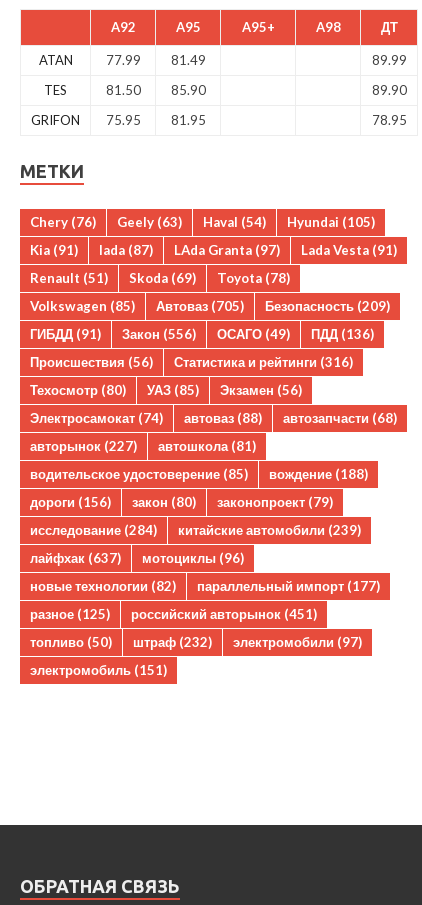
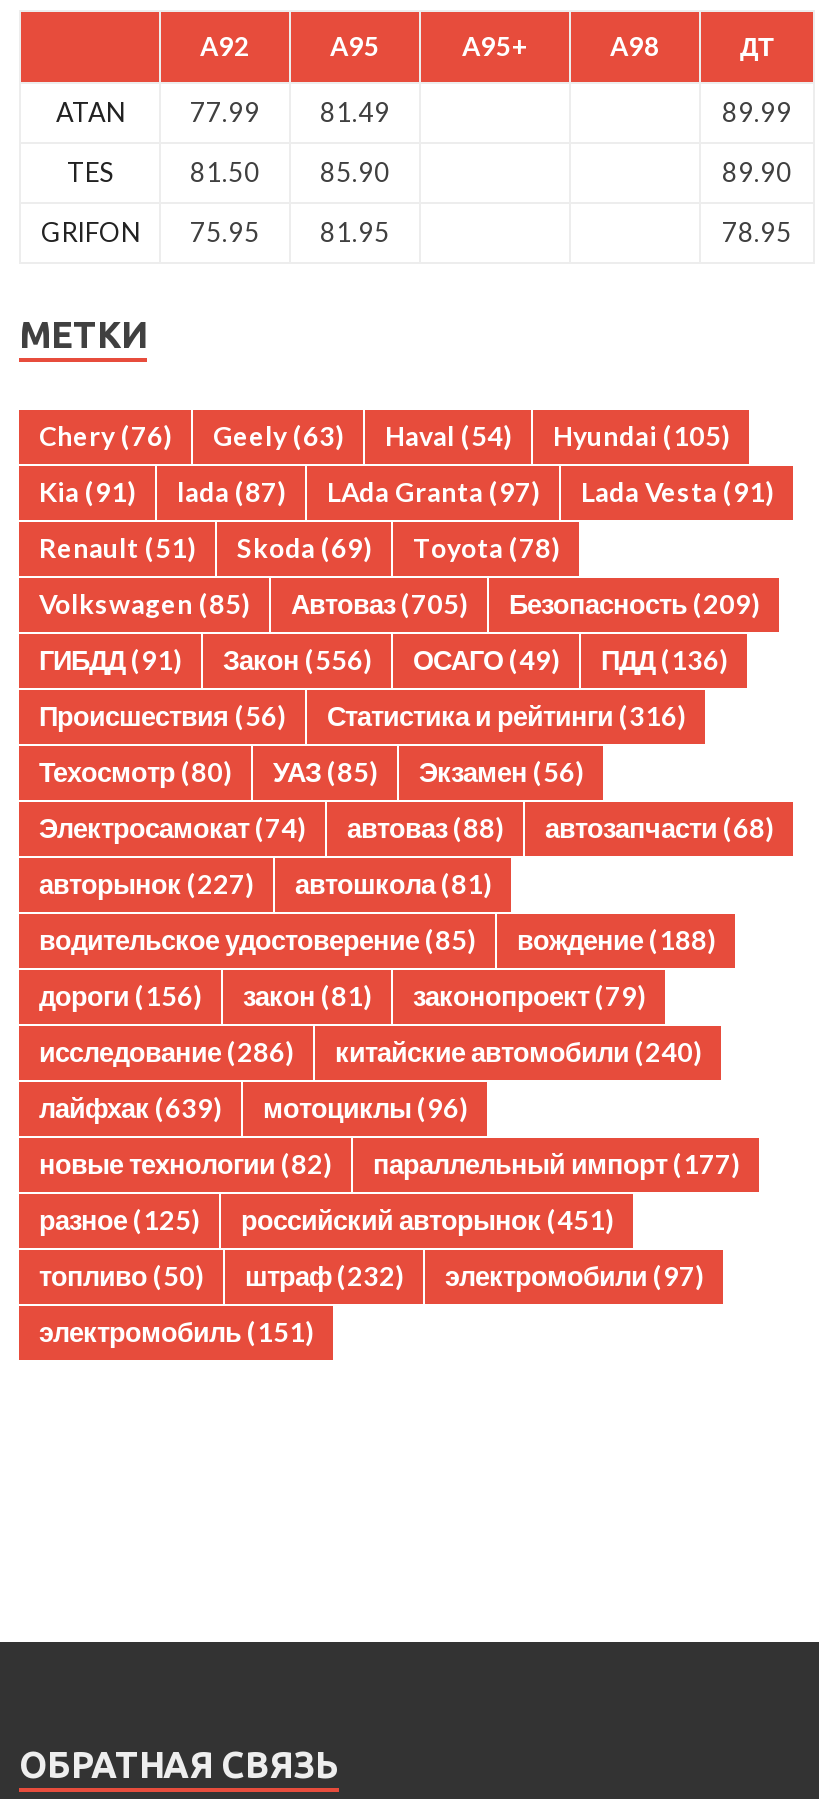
- дороги (156) закон (80) законопроект (79)
+ дороги (156) закон (81) законопроект (79)

- исследование (284)
+ исследование (286)

- китайские автомобили (239)
+ китайские автомобили (240)

- лайфхак (637) мотоциклы (96)
+ лайфхак (639) мотоциклы (96)
